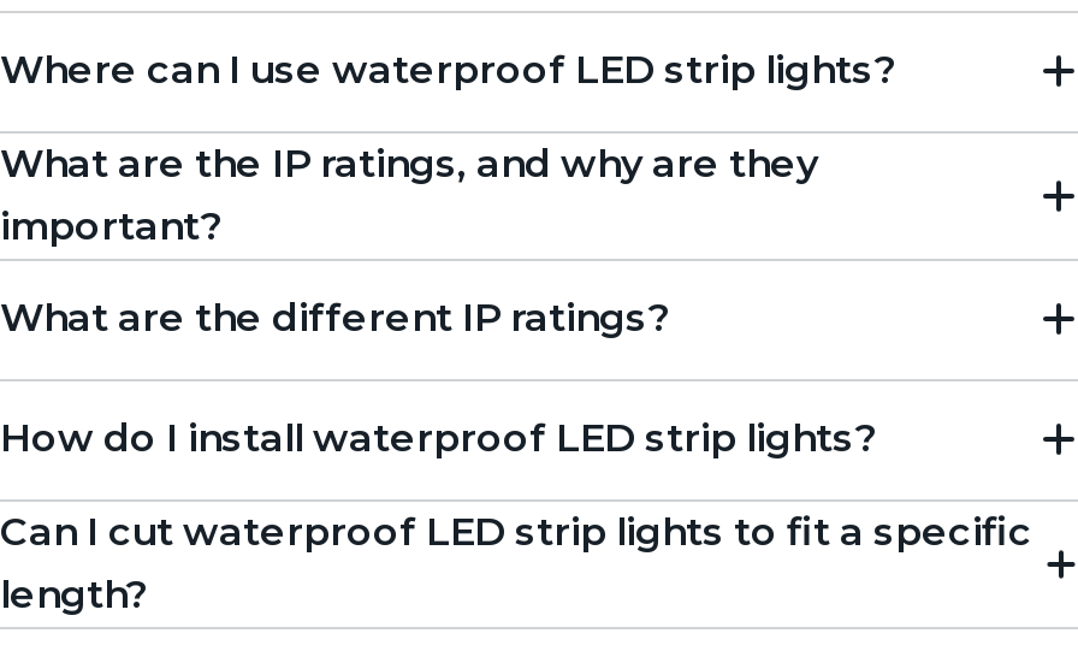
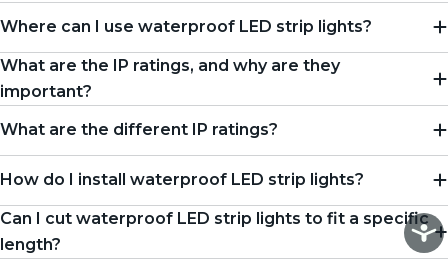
- [image]
+ [image]
